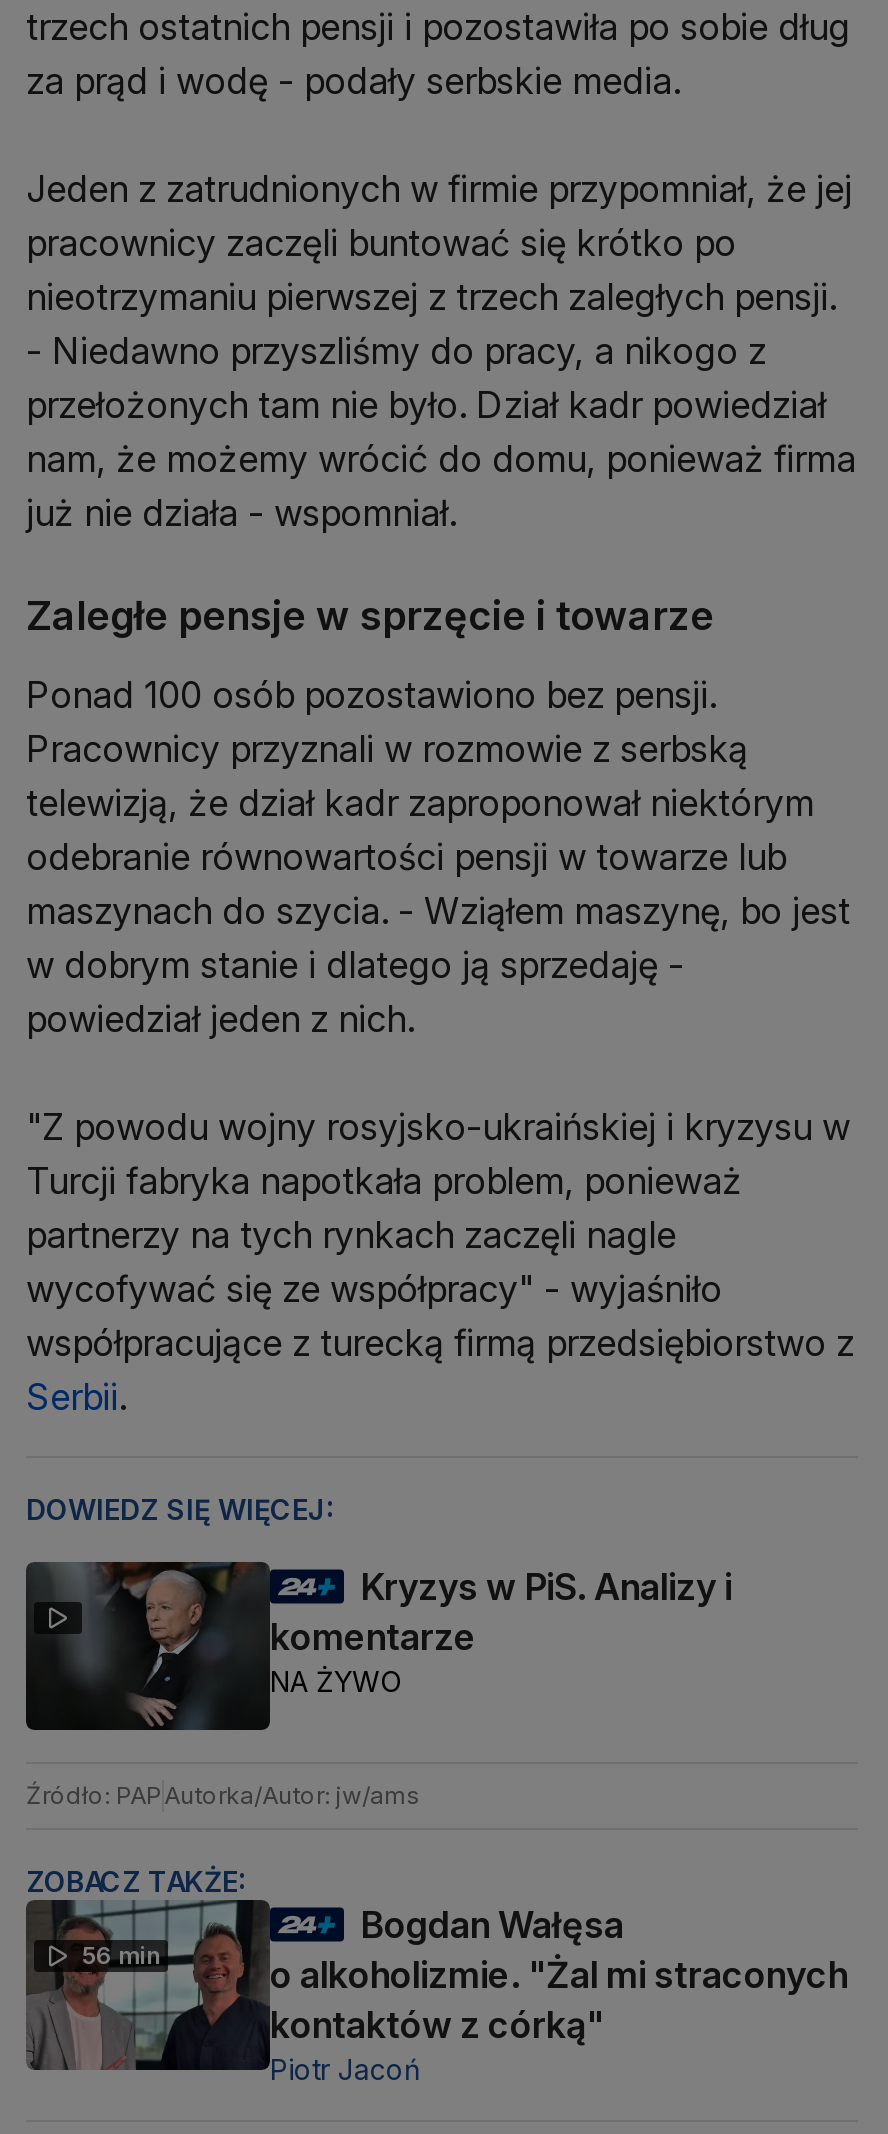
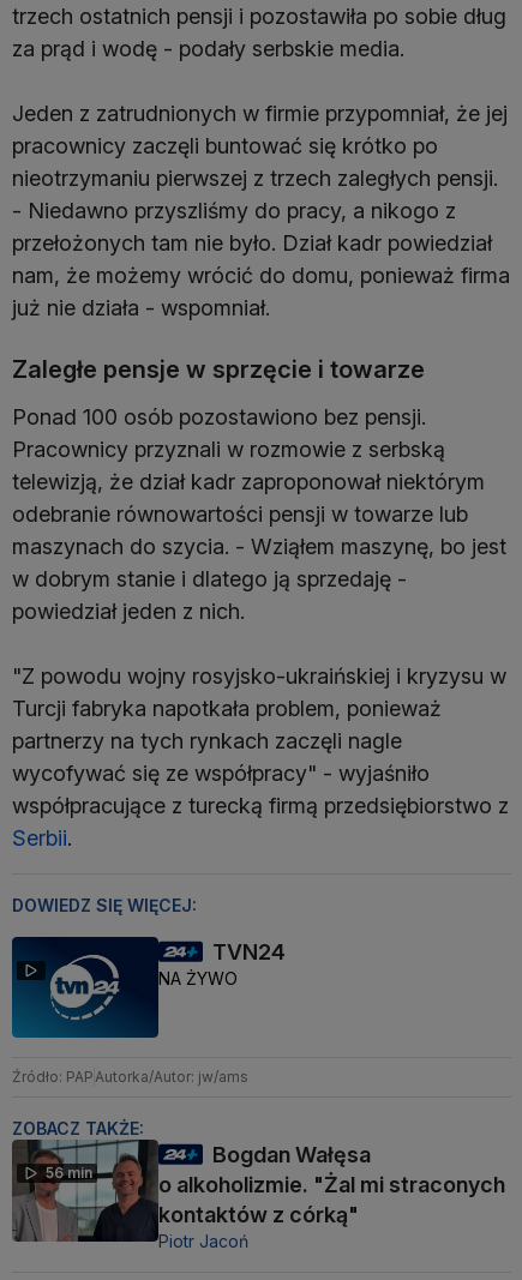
- [image]
+ [image]

- Kryzys w PiS. Analizy i
- komentarze
+ TVN24

moved up: NA ŻYWO
